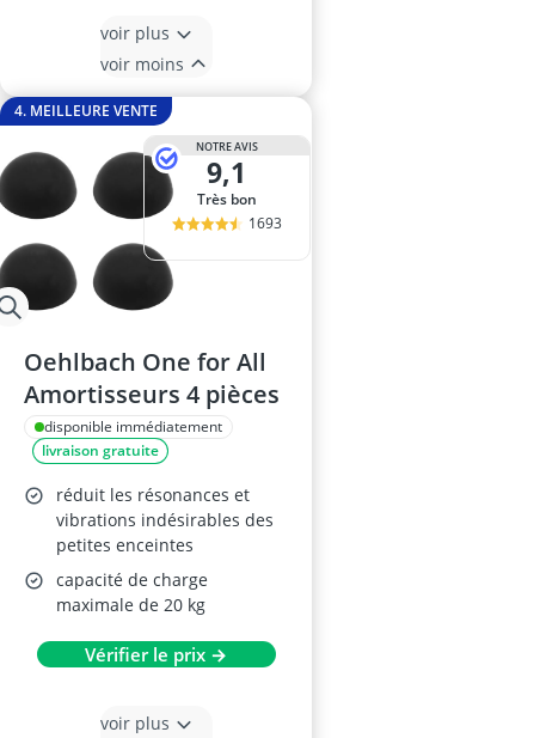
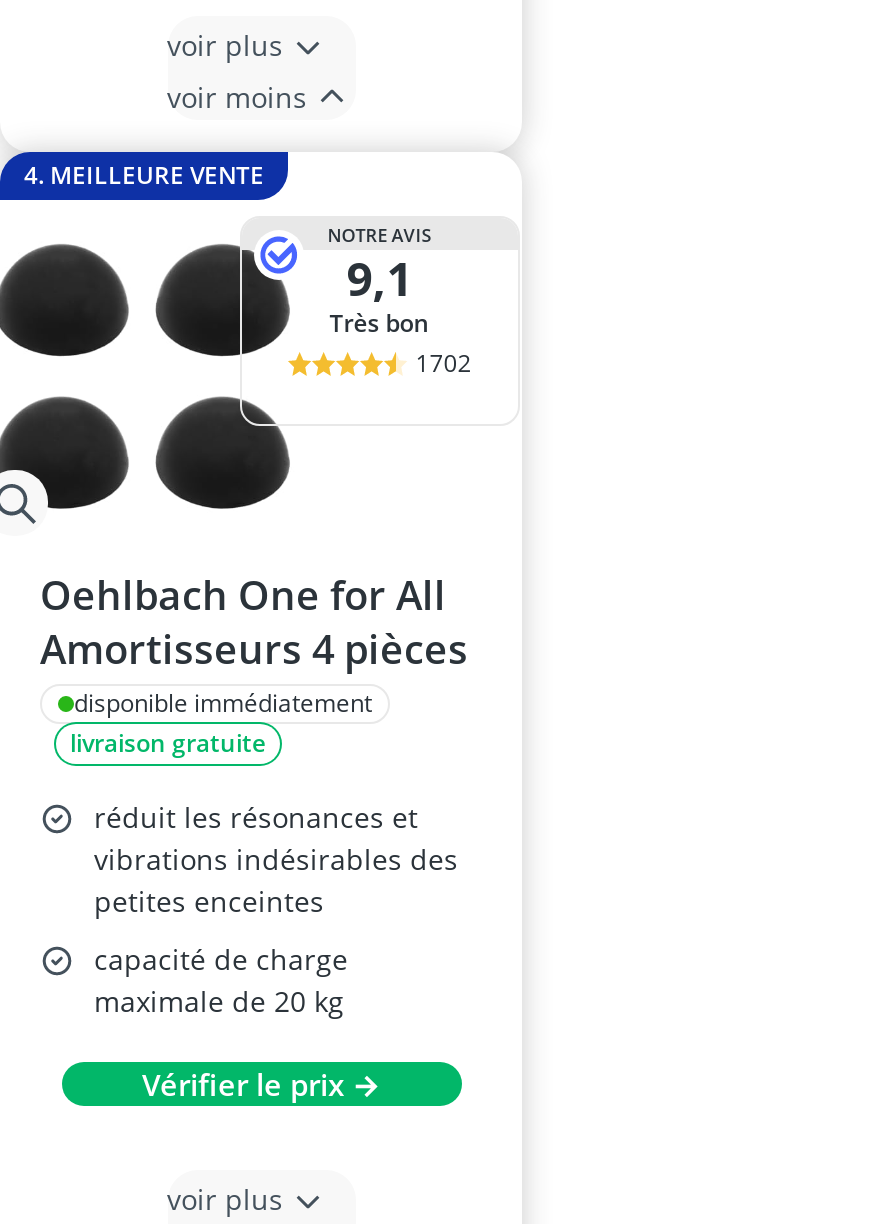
- 1693
+ 1702
